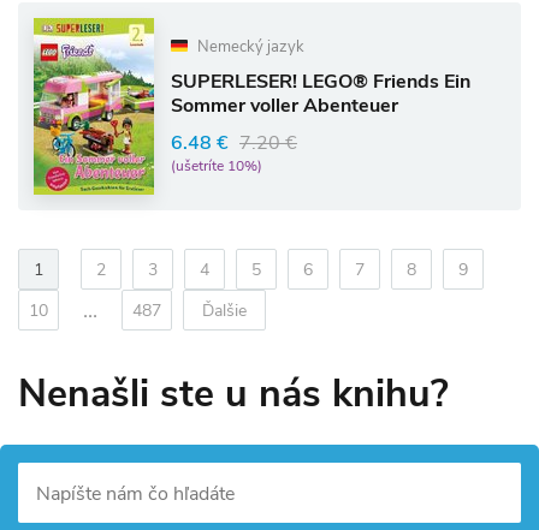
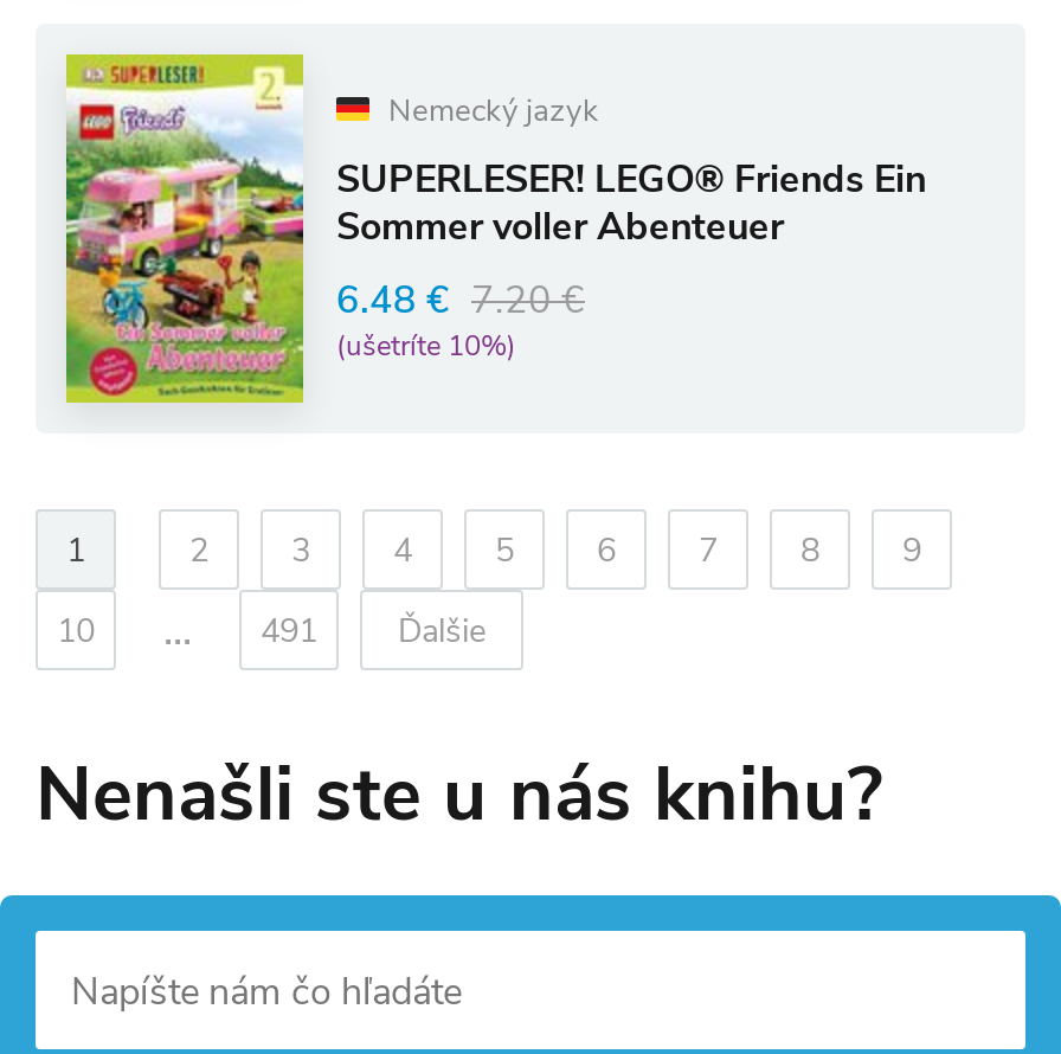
- 487
+ 491
